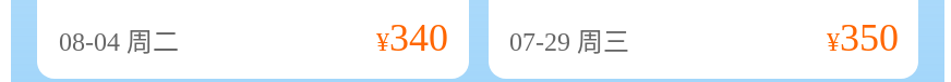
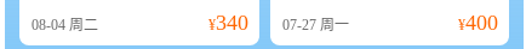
- ¥340 07-29周三
+ ¥340 07-27周一

- ¥350
+ ¥400
